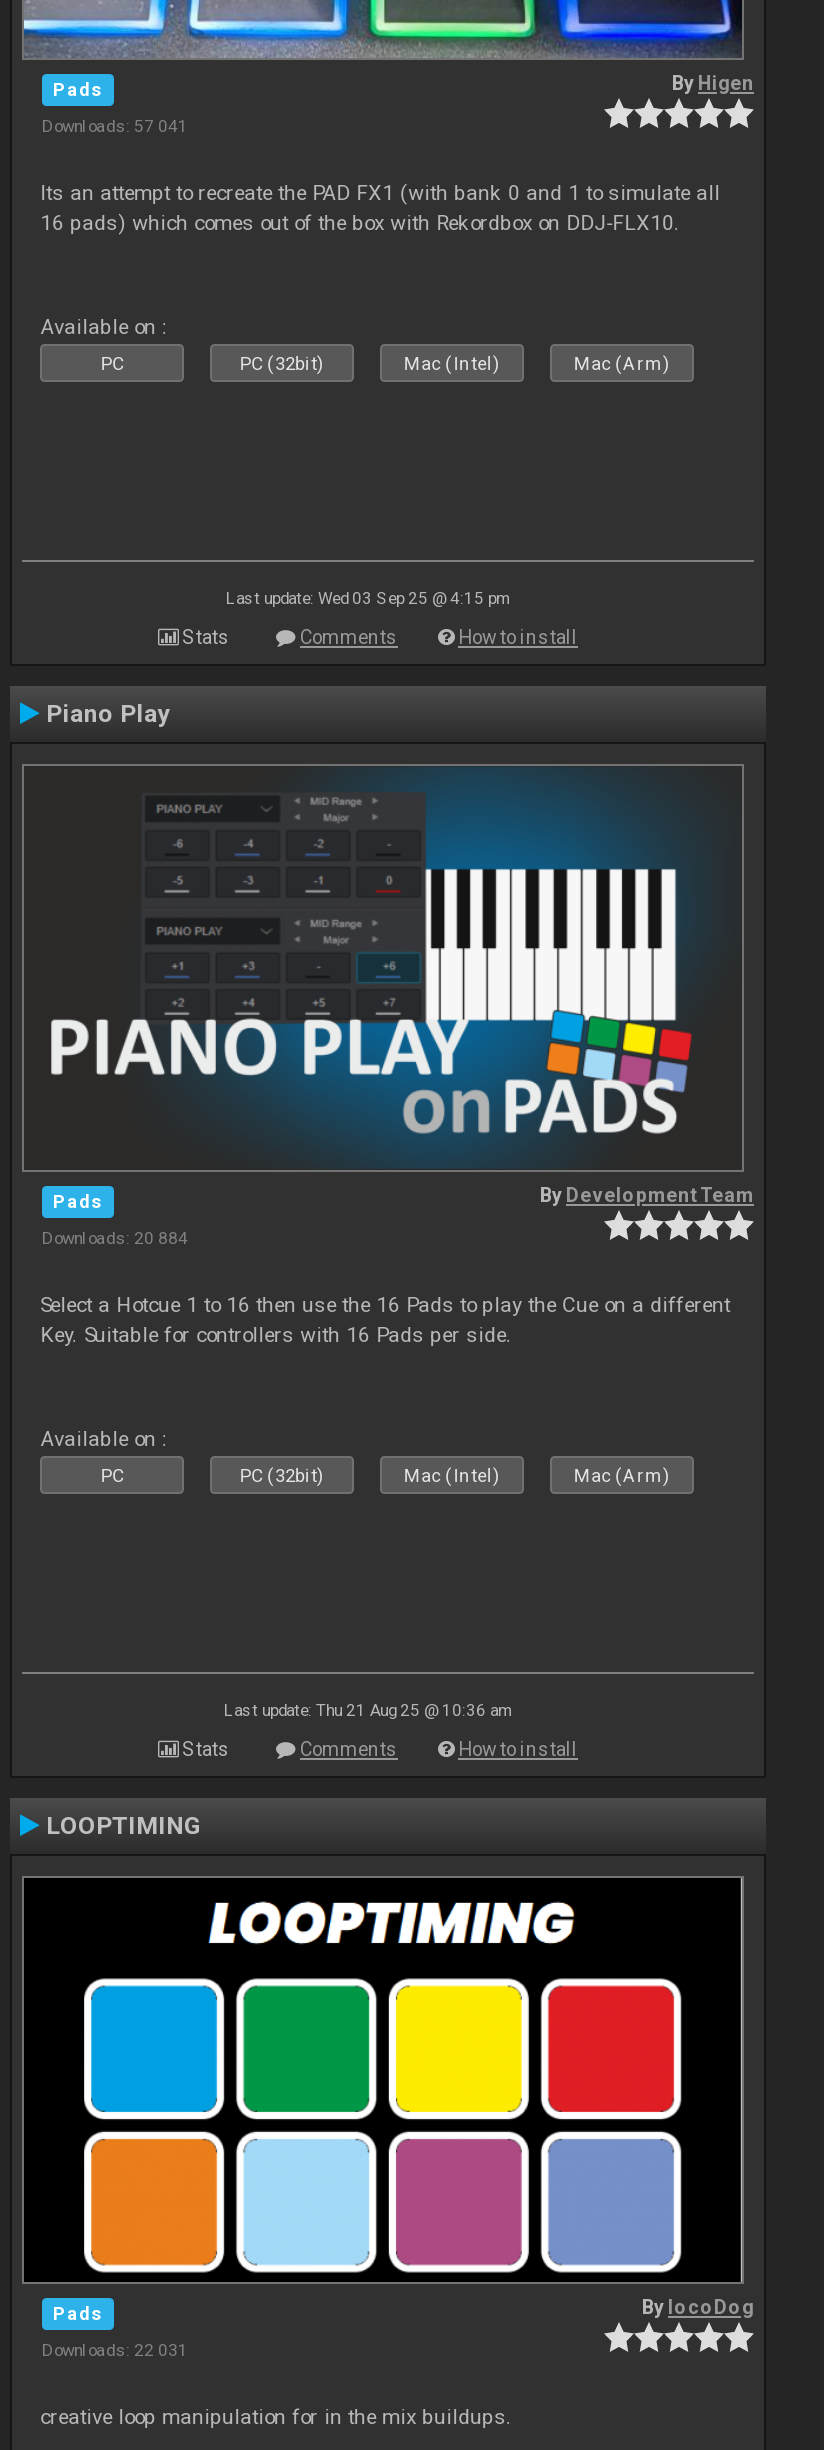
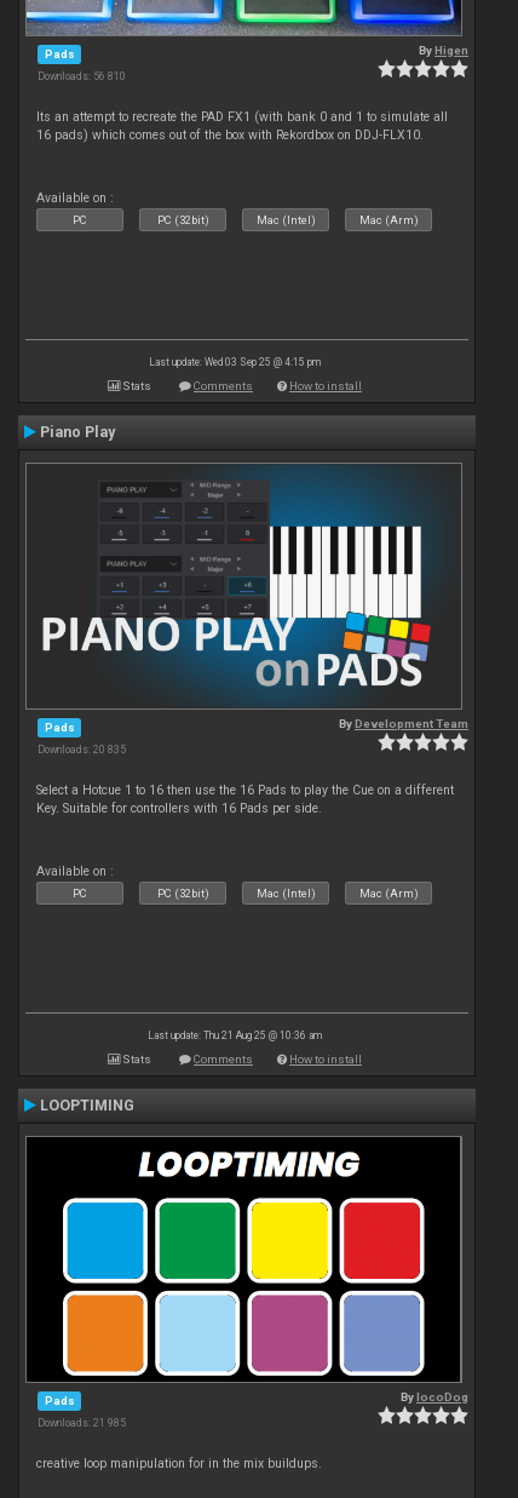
- Downloads: 57 041
+ Downloads: 56 810

- Downloads: 20 884
+ Downloads: 20 835

- Downloads: 22 031
+ Downloads: 21 985
